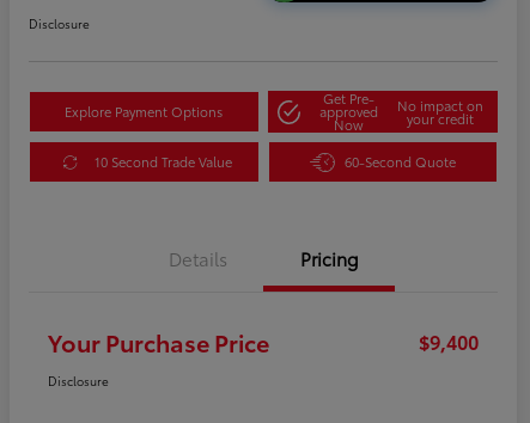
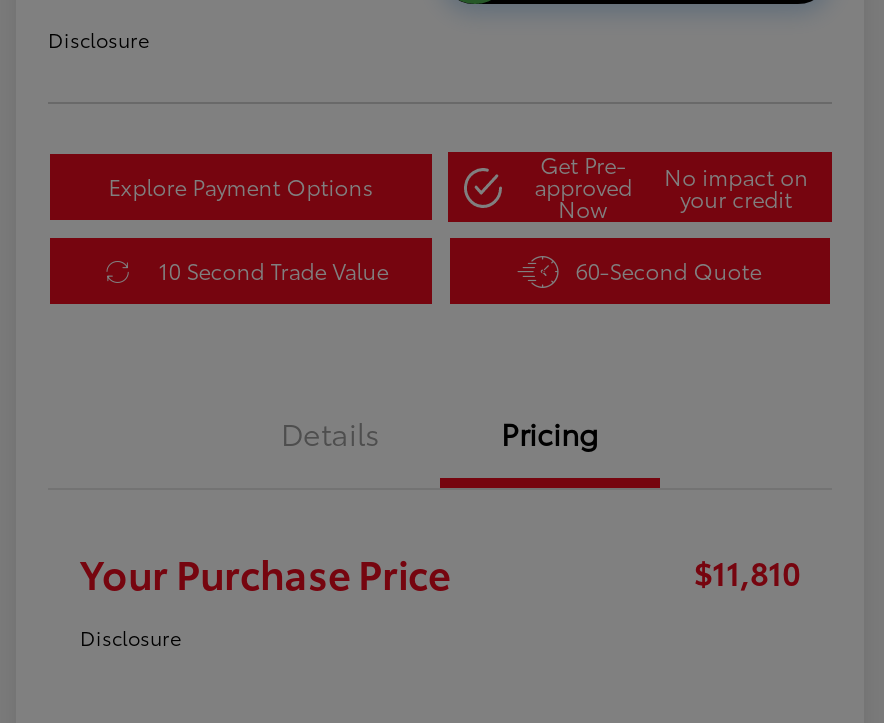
- $9,400
+ $11,810
